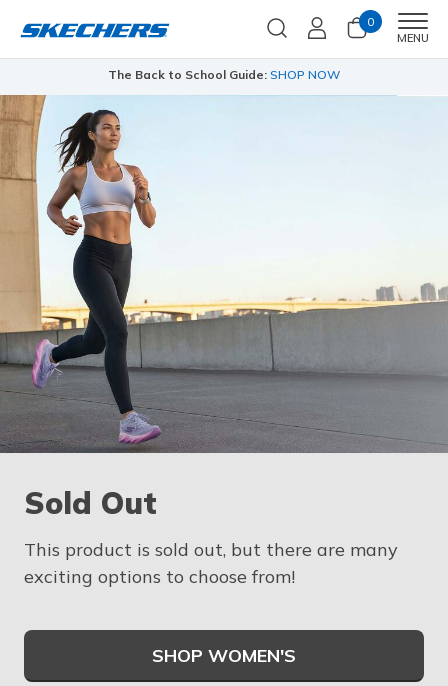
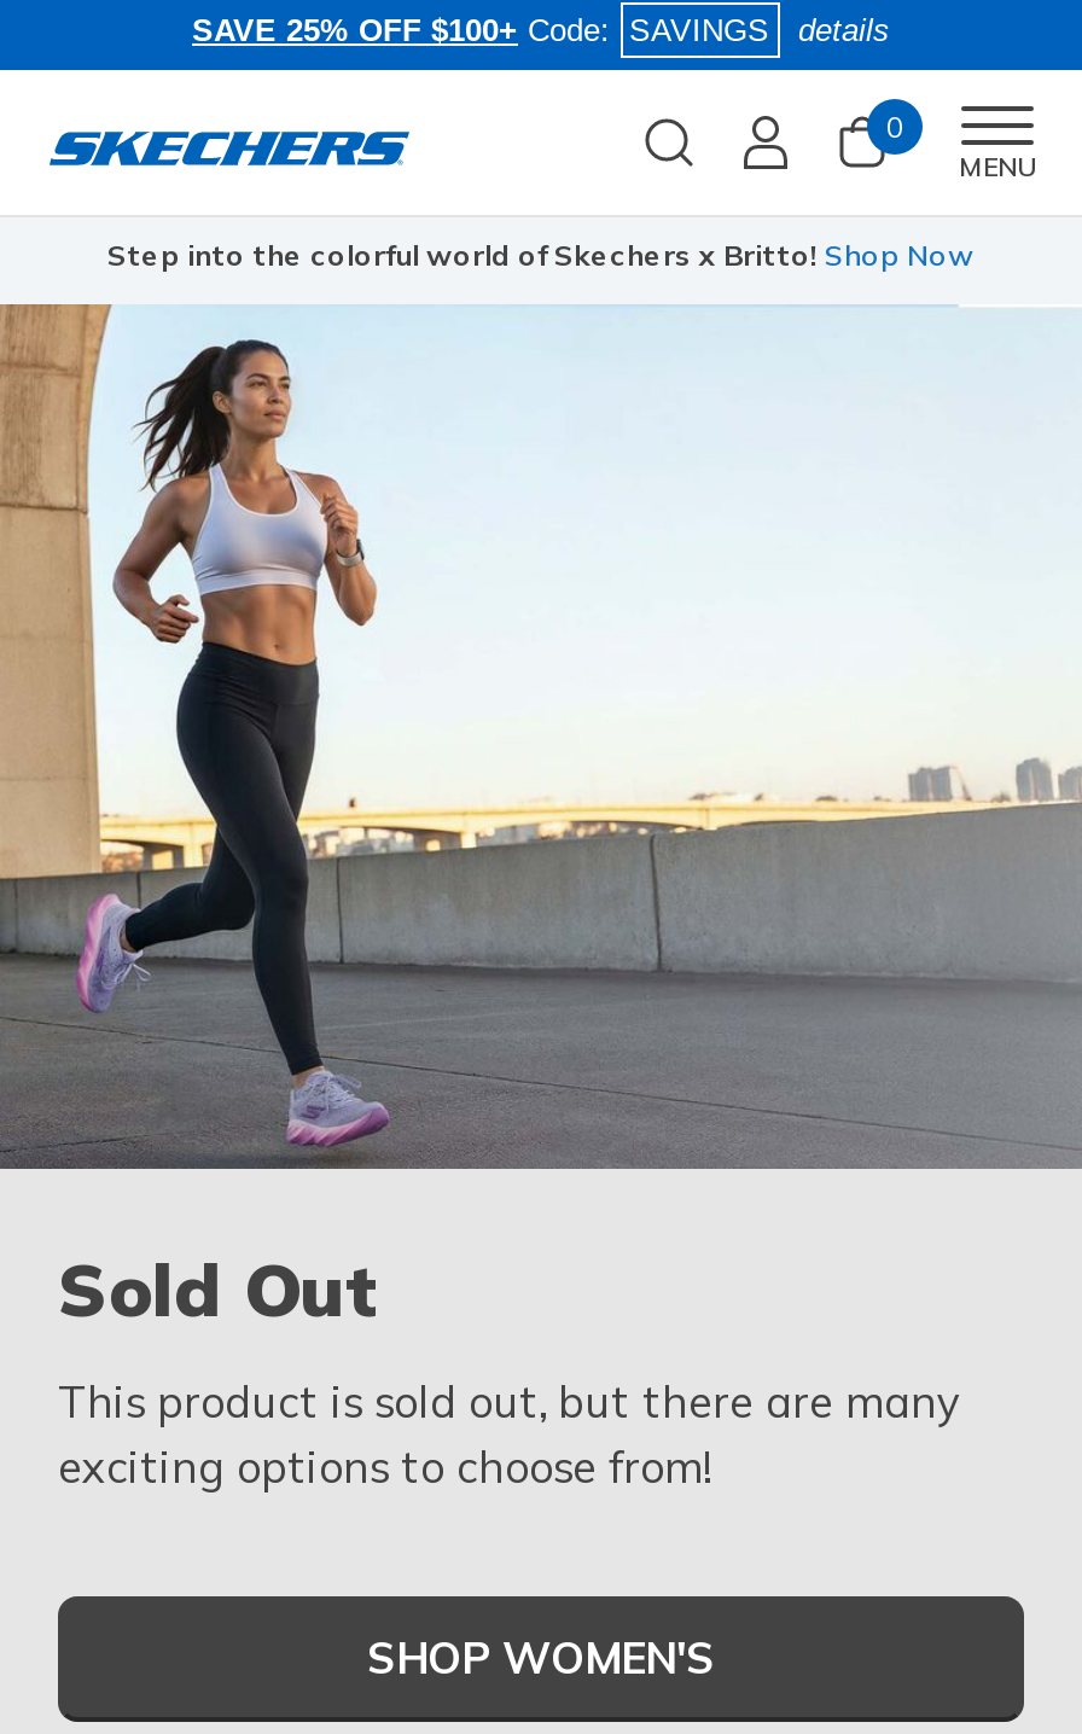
+ SAVE 25% OFF $100+ Code: SAVINGS
+ details

- The Back to School Guide: SHOP NOW
+ Step into the colorful world of Skechers x Britto! Shop Now
